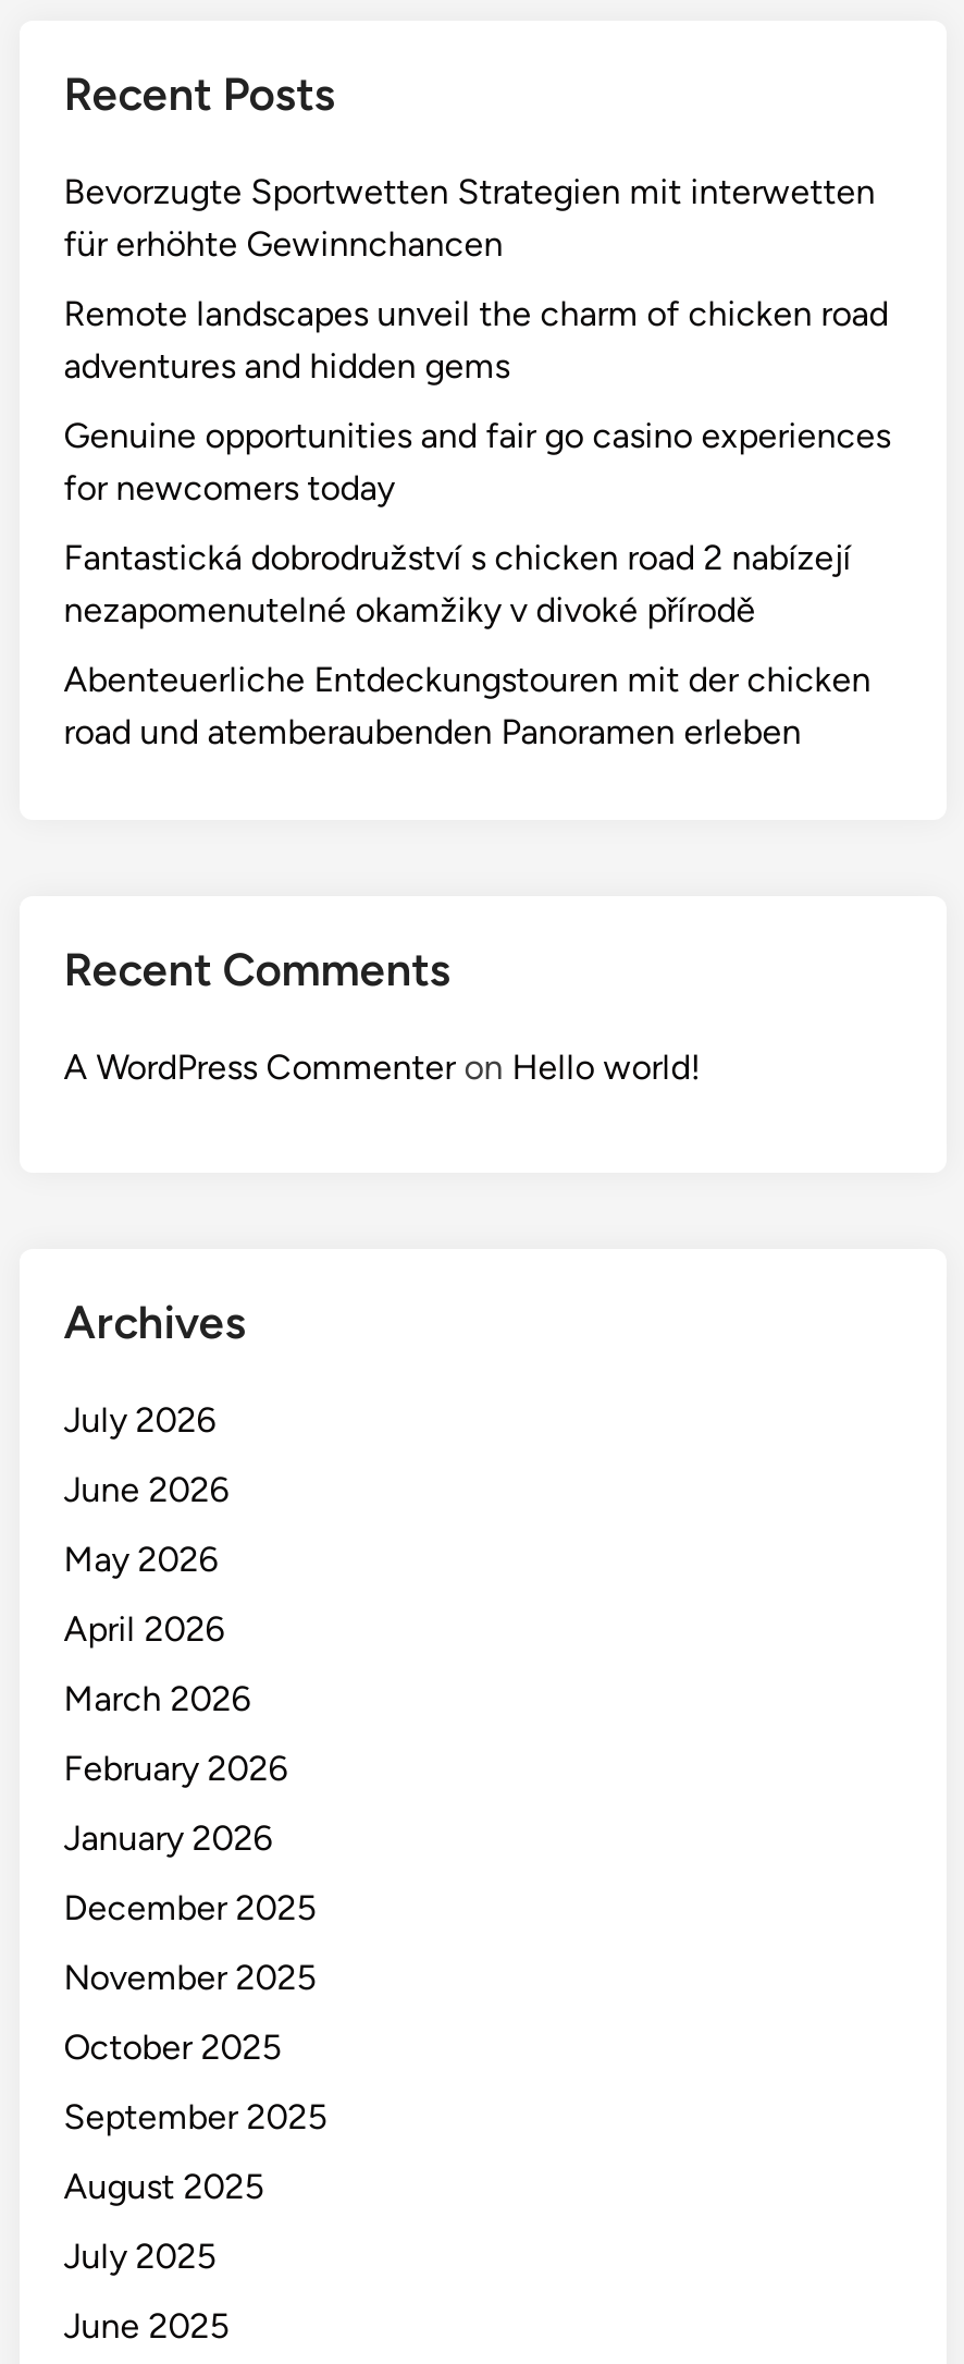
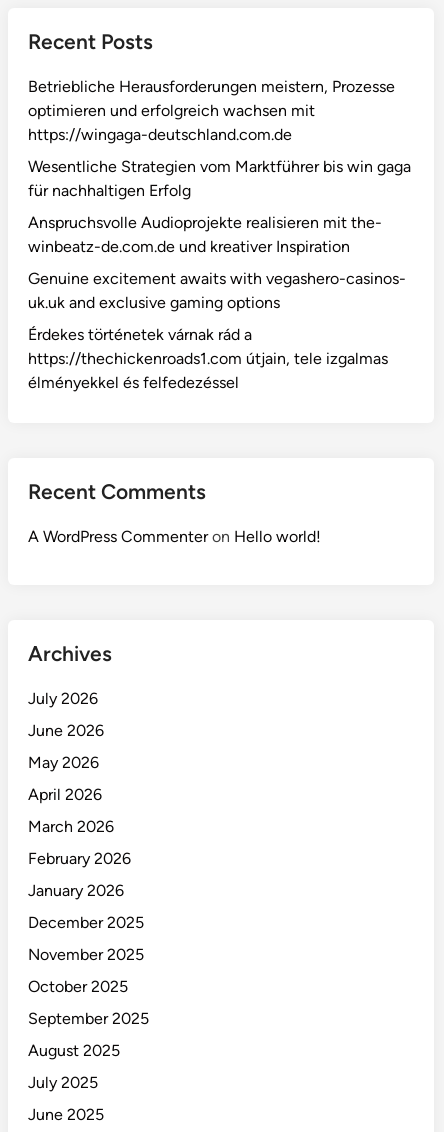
- Bevorzugte Sportwetten Strategien mit interwetten
- für erhöhte Gewinnchancen
+ Betriebliche Herausforderungen meistern, Prozesse
+ optimieren und erfolgreich wachsen mit
+ https://wingaga-deutschland.com.de

- Remote landscapes unveil the charm of chicken road
- adventures and hidden gems
+ Wesentliche Strategien vom Marktführer bis win gaga
+ für nachhaltigen Erfolg

- Genuine opportunities and fair go casino experiences
- for newcomers today
+ Anspruchsvolle Audioprojekte realisieren mit the-
+ winbeatz-de.com.de und kreativer Inspiration

- Fantastická dobrodružství s chicken road 2 nabízejí
- nezapomenutelné okamžiky v divoké přírodě
+ Genuine excitement awaits with vegashero-casinos-
+ uk.uk and exclusive gaming options

- Abenteuerliche Entdeckungstouren mit der chicken
- road und atemberaubenden Panoramen erleben
+ Érdekes történetek várnak rád a
+ https://thechickenroads1.com útjain, tele izgalmas
+ élményekkel és felfedezéssel
